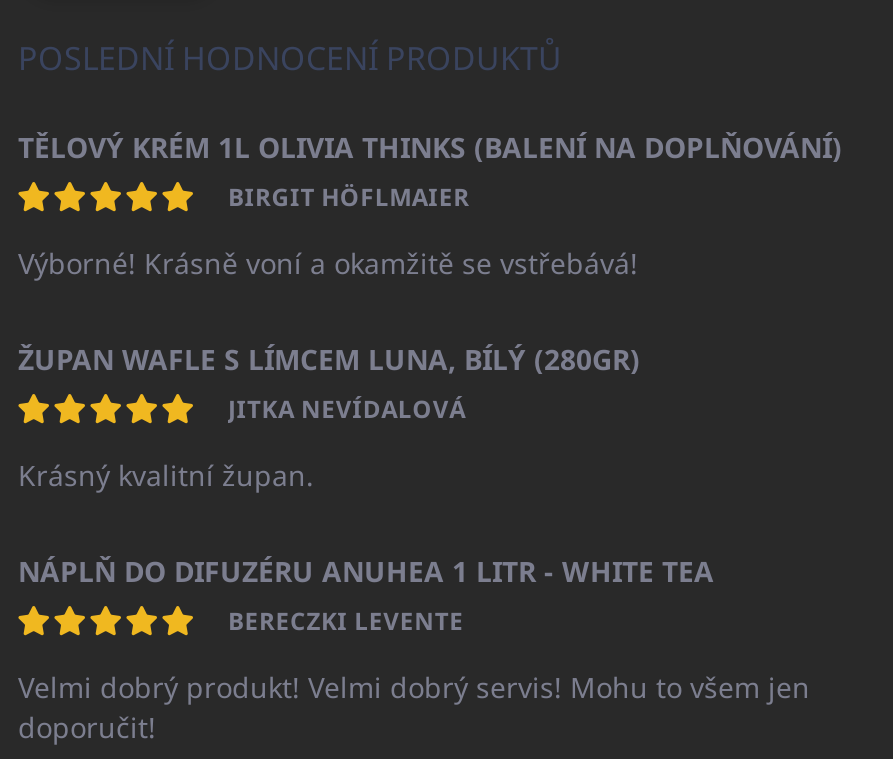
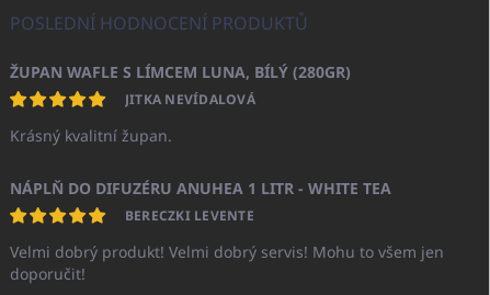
- TĚLOVÝ KRÉM 1L OLIVIA THINKS (BALENÍ NA DOPLŇOVÁNÍ)
- BIRGIT HÖFLMAIER
- Výborné! Krásně voní a okamžitě se vstřebává!
